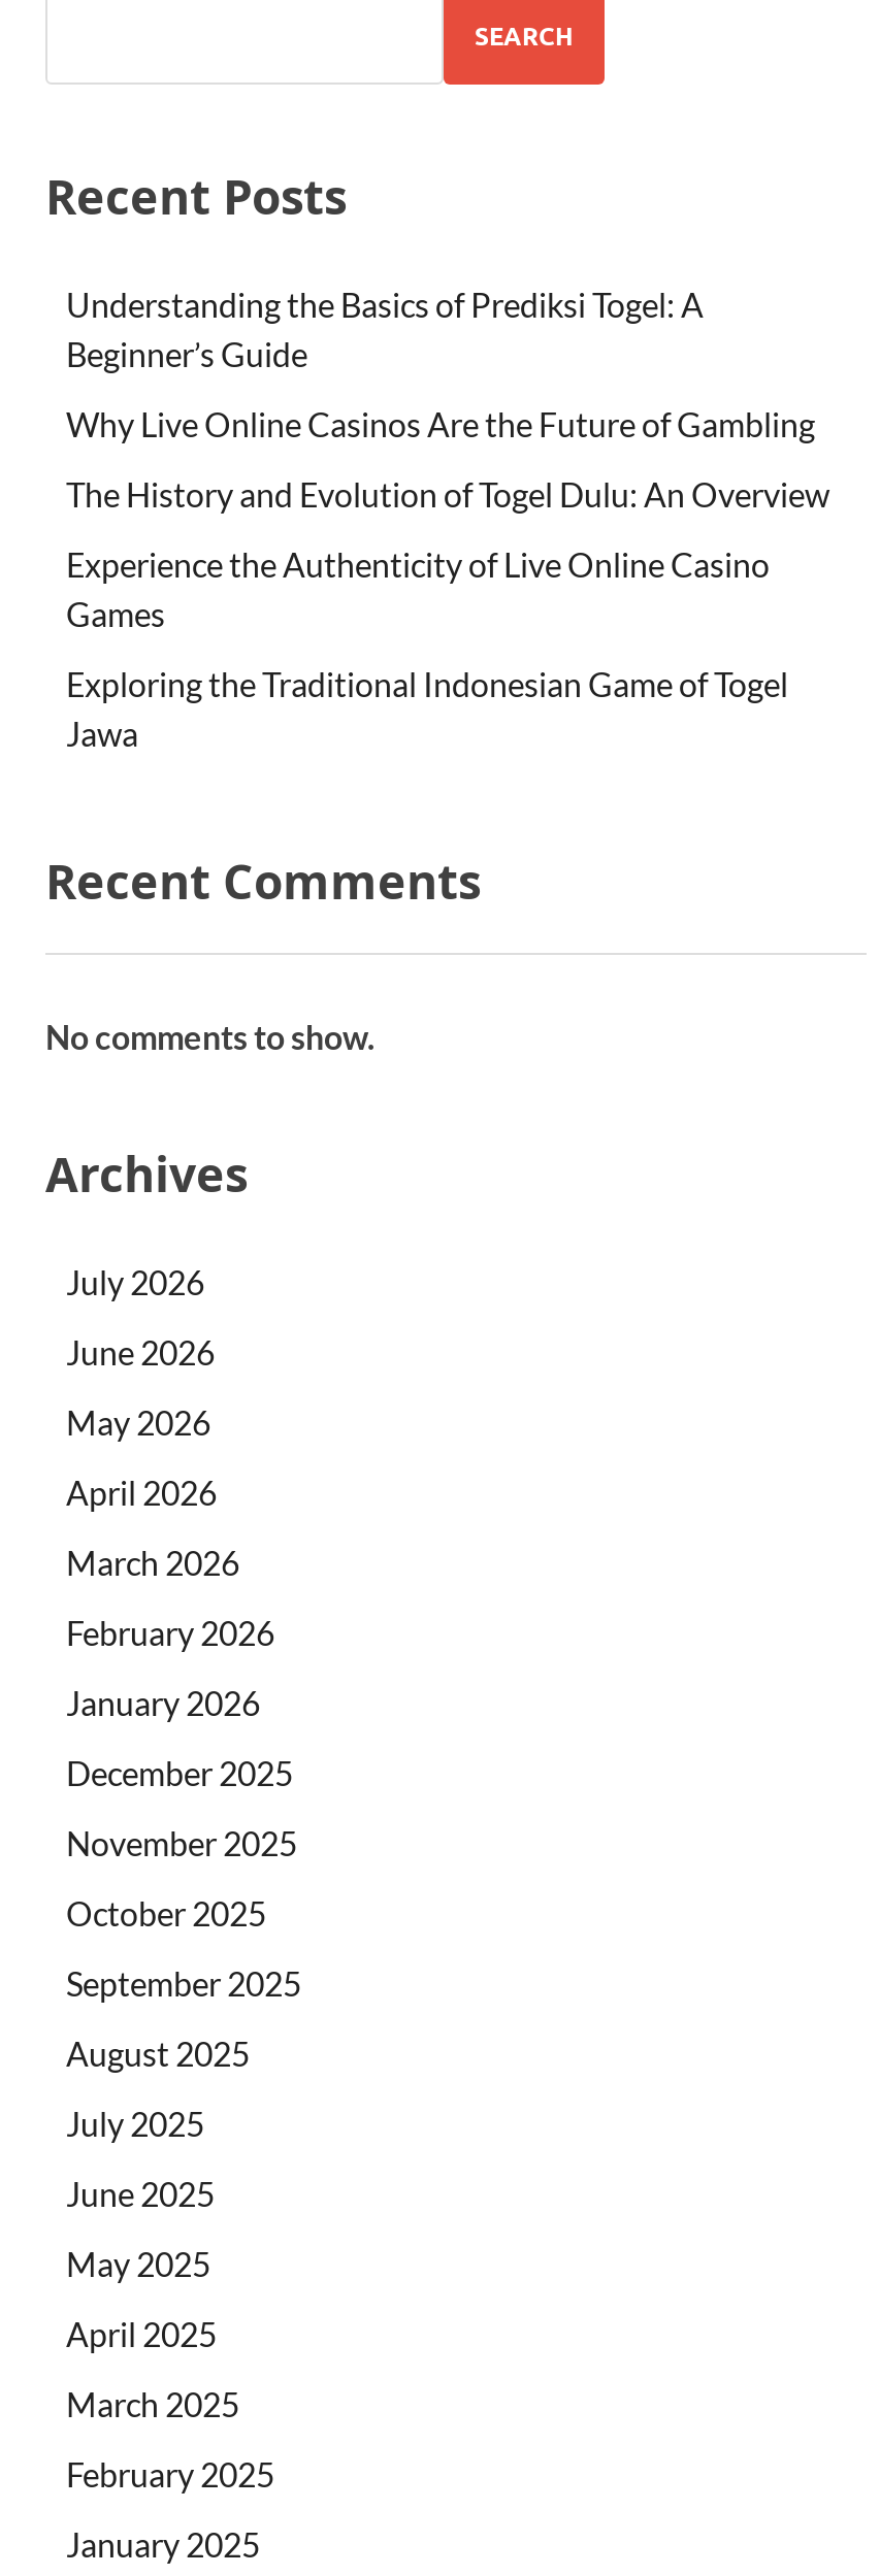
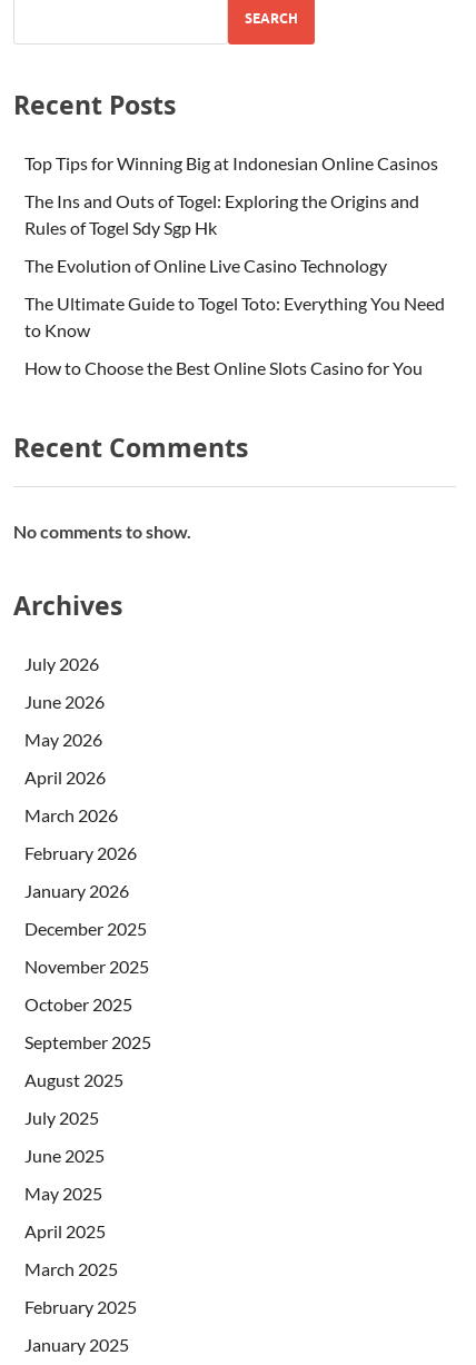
- Understanding the Basics of Prediksi Togel: A
- Beginner’s Guide
+ Top Tips for Winning Big at Indonesian Online Casinos

- Why Live Online Casinos Are the Future of Gambling
+ The Ins and Outs of Togel: Exploring the Origins and
+ Rules of Togel Sdy Sgp Hk

- The History and Evolution of Togel Dulu: An Overview
+ The Evolution of Online Live Casino Technology

- Experience the Authenticity of Live Online Casino
- Games
+ The Ultimate Guide to Togel Toto: Everything You Need
+ to Know

- Exploring the Traditional Indonesian Game of Togel
- Jawa
+ How to Choose the Best Online Slots Casino for You
